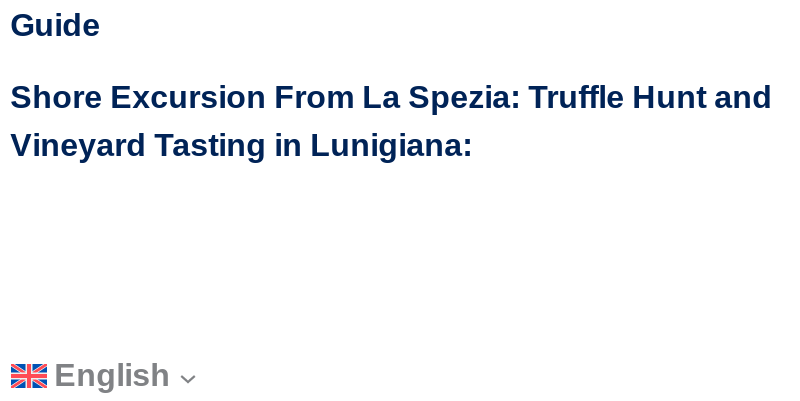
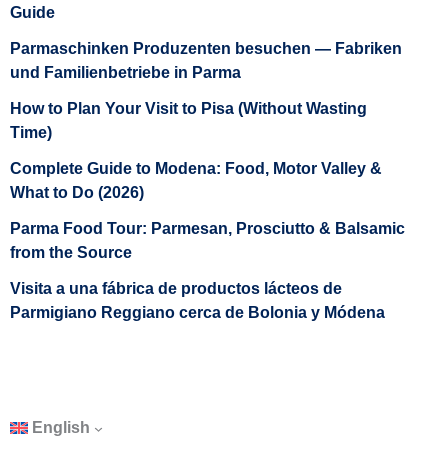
- Shore Excursion From La Spezia: Truffle Hunt and
- Vineyard Tasting in Lunigiana:
+ Parmaschinken Produzenten besuchen — Fabriken
+ und Familienbetriebe in Parma
+ How to Plan Your Visit to Pisa (Without Wasting
+ Time)
+ Complete Guide to Modena: Food, Motor Valley &
+ What to Do (2026)
+ Parma Food Tour: Parmesan, Prosciutto & Balsamic
+ from the Source
+ Visita a una fábrica de productos lácteos de
+ Parmigiano Reggiano cerca de Bolonia y Módena
